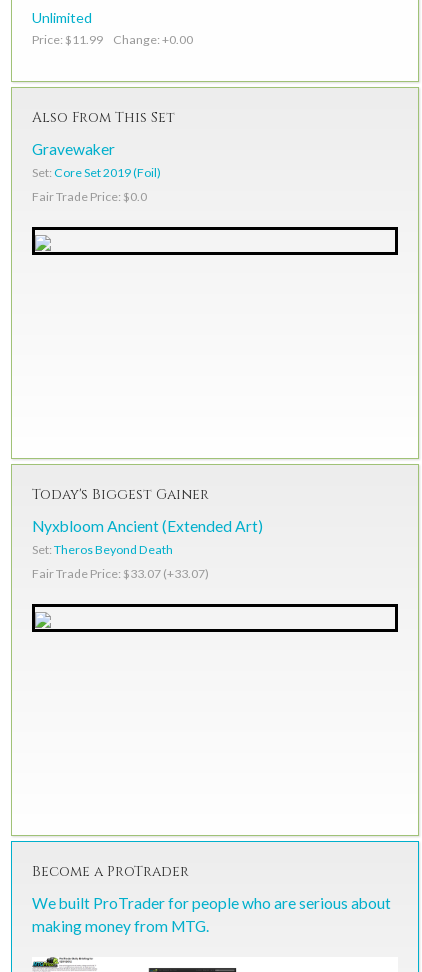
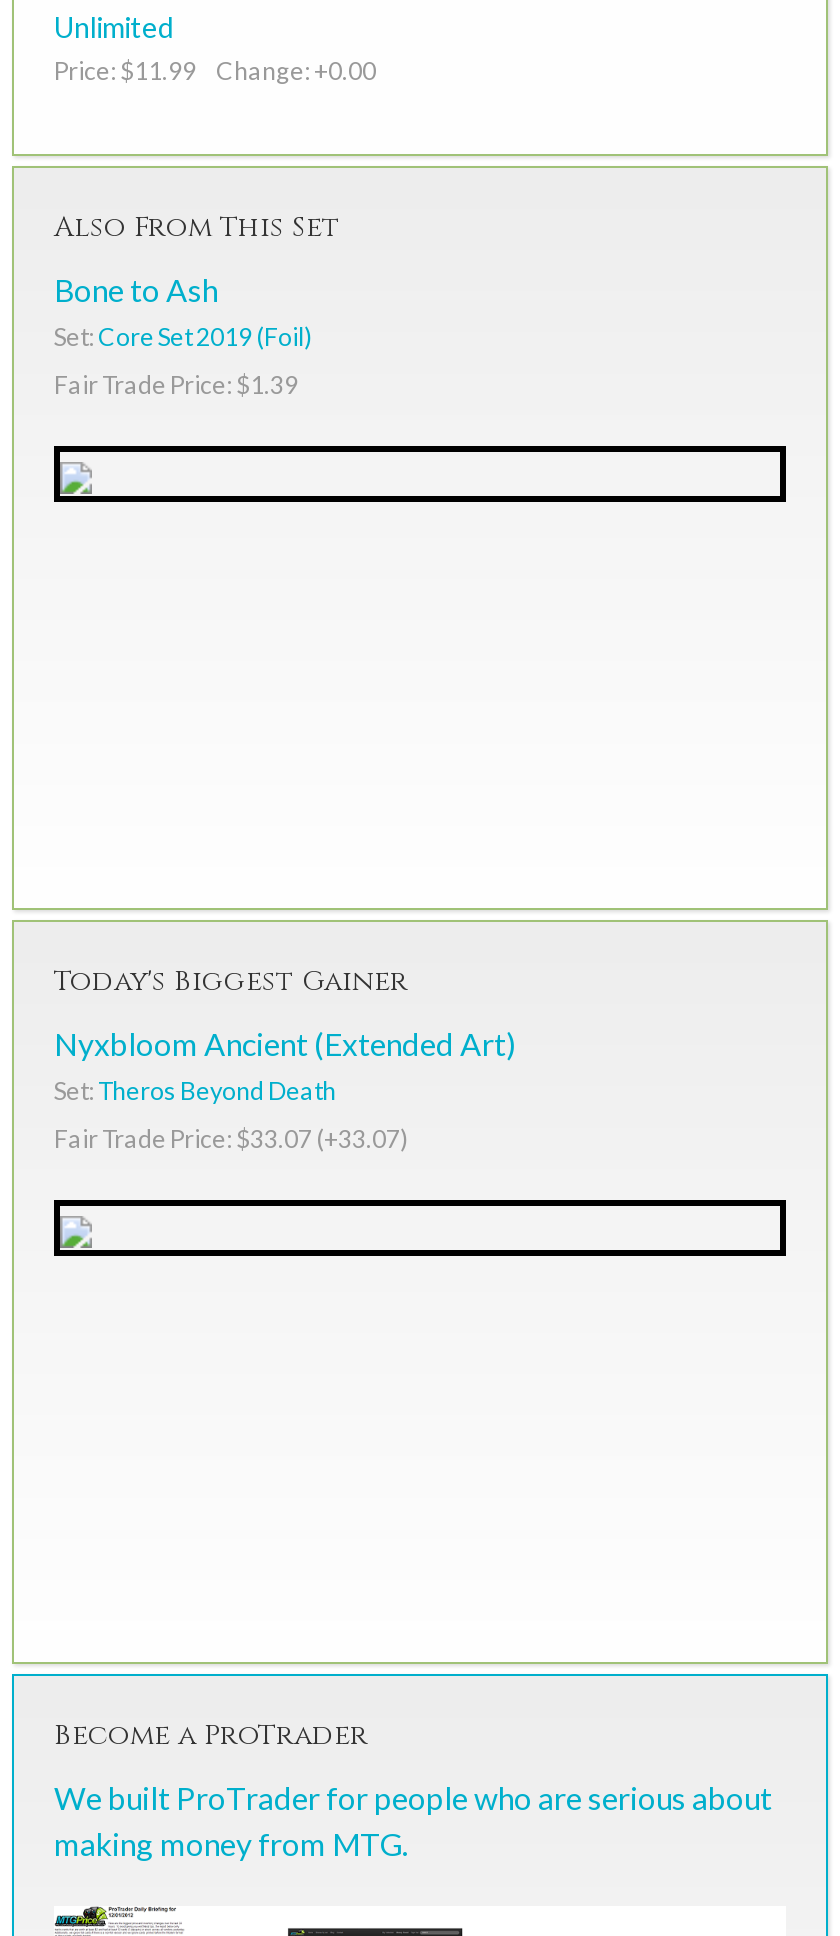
- Gravewaker
+ Bone to Ash

- Fair Trade Price: $0.0
+ Fair Trade Price: $1.39
